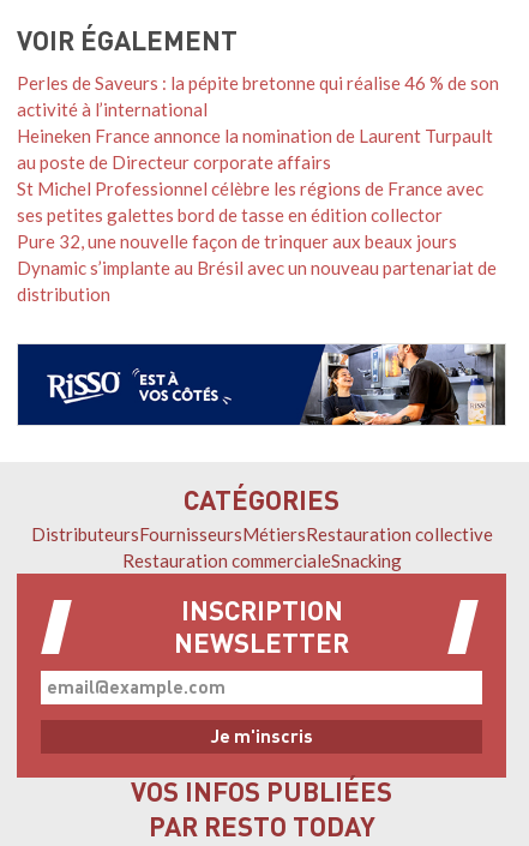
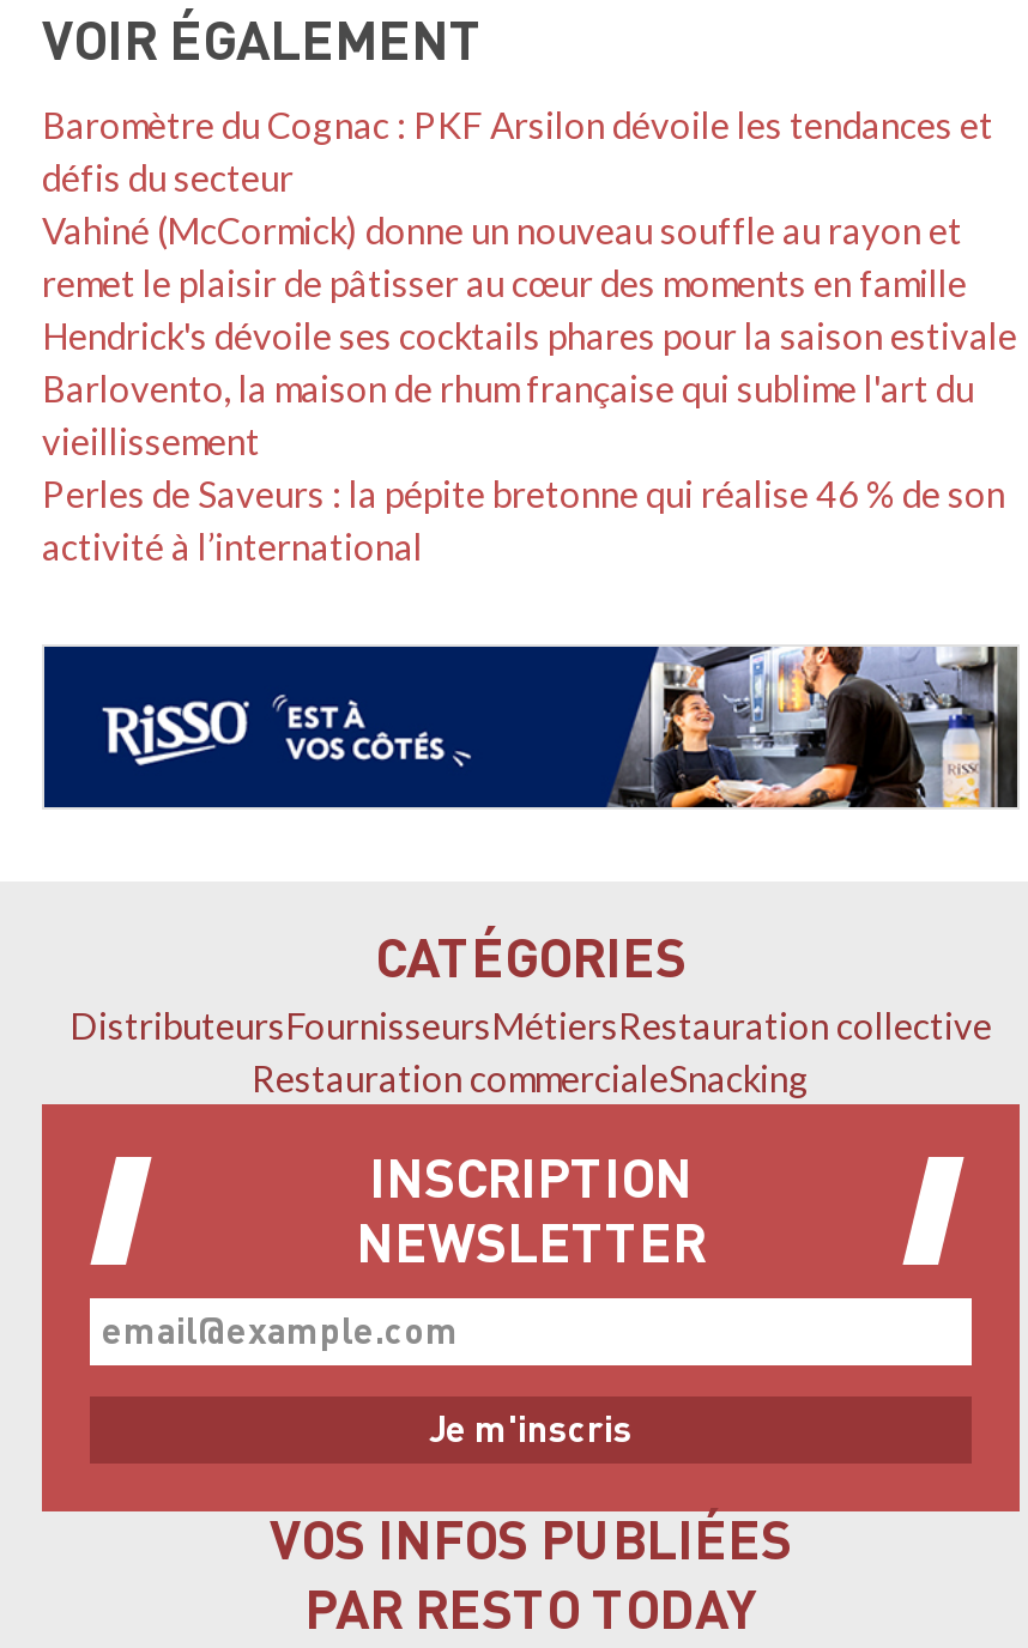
+ Baromètre du Cognac : PKF Arsilon dévoile les tendances et
+ défis du secteur
+ Vahiné (McCormick) donne un nouveau souffle au rayon et
+ remet le plaisir de pâtisser au cœur des moments en famille
+ Hendrick's dévoile ses cocktails phares pour la saison estivale
+ Barlovento, la maison de rhum française qui sublime l'art du
+ vieillissement

moved down: Perles de Saveurs : la pépite bretonne qui réalise 46 % de son | activité à l’international

- Heineken France annonce la nomination de Laurent Turpault
- au poste de Directeur corporate affairs
- St Michel Professionnel célèbre les régions de France avec
- ses petites galettes bord de tasse en édition collector
- Pure 32, une nouvelle façon de trinquer aux beaux jours
- Dynamic s’implante au Brésil avec un nouveau partenariat de
- distribution
